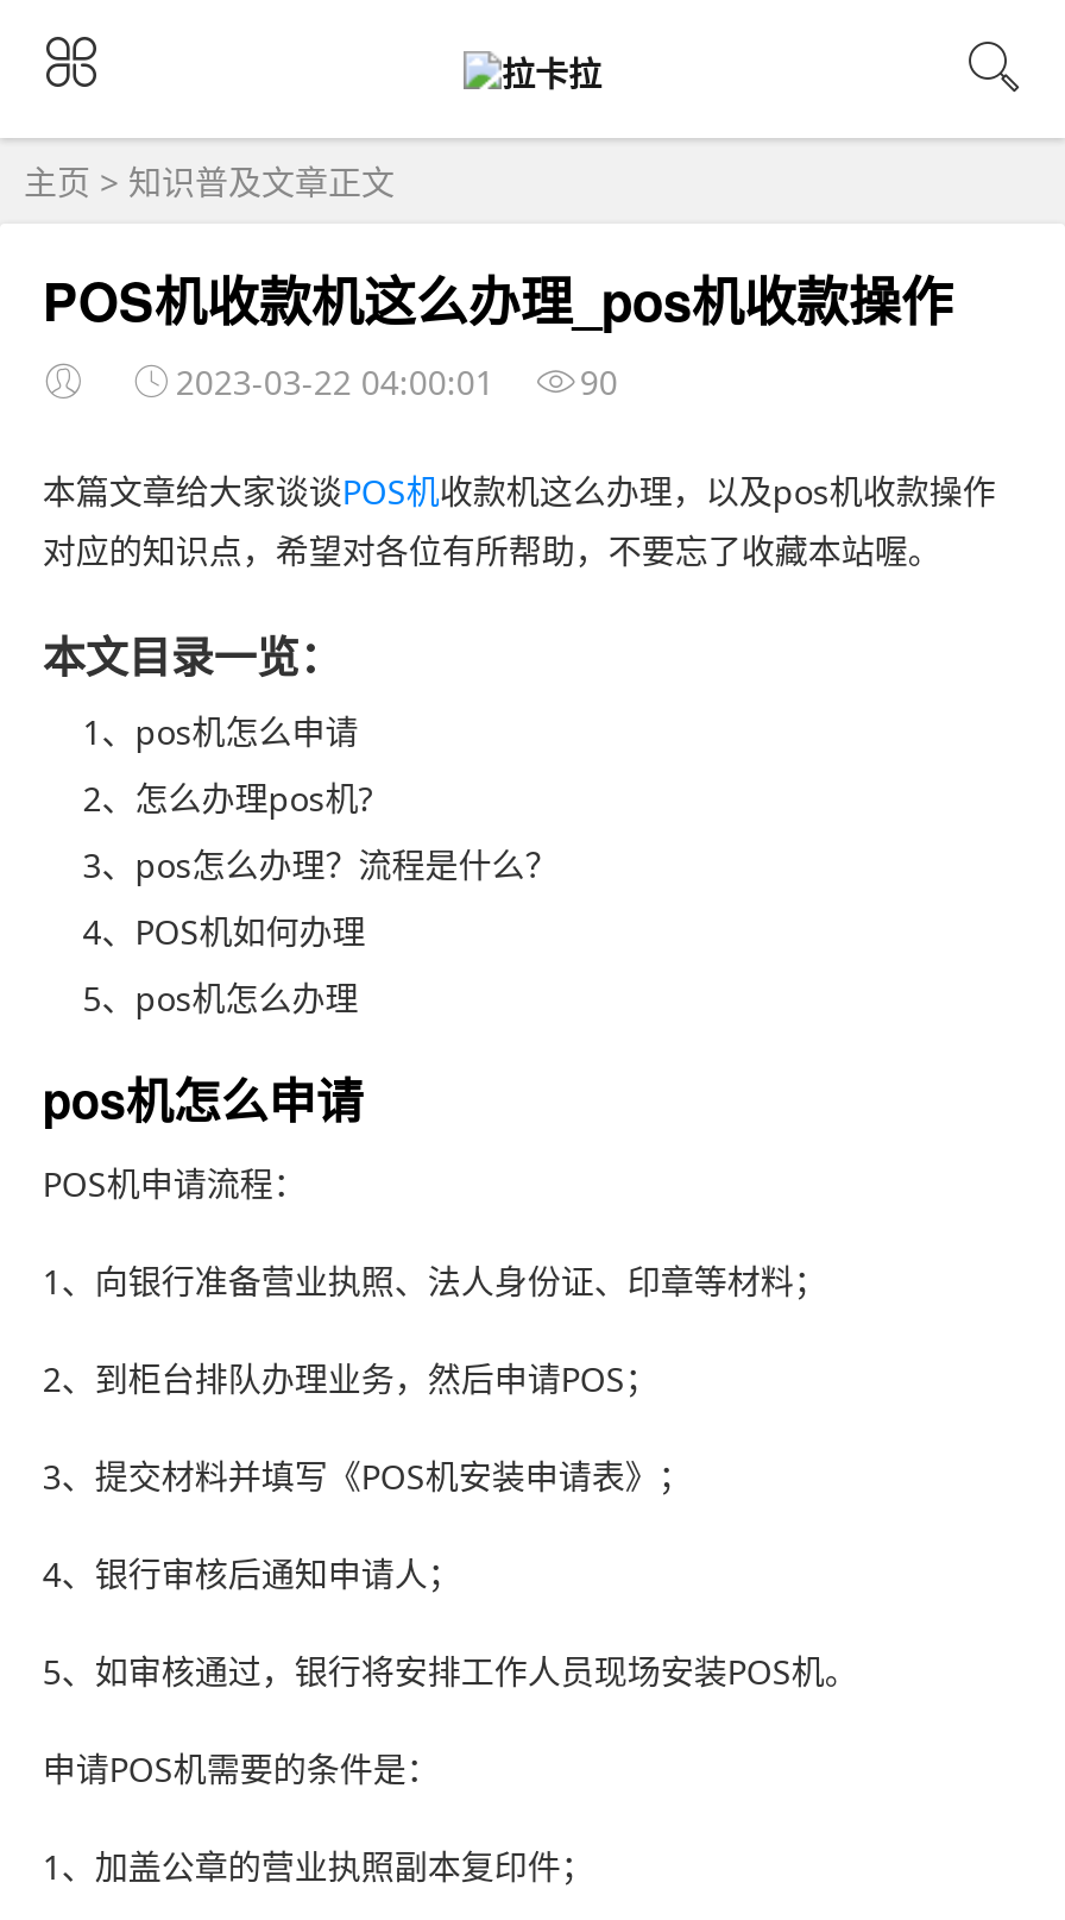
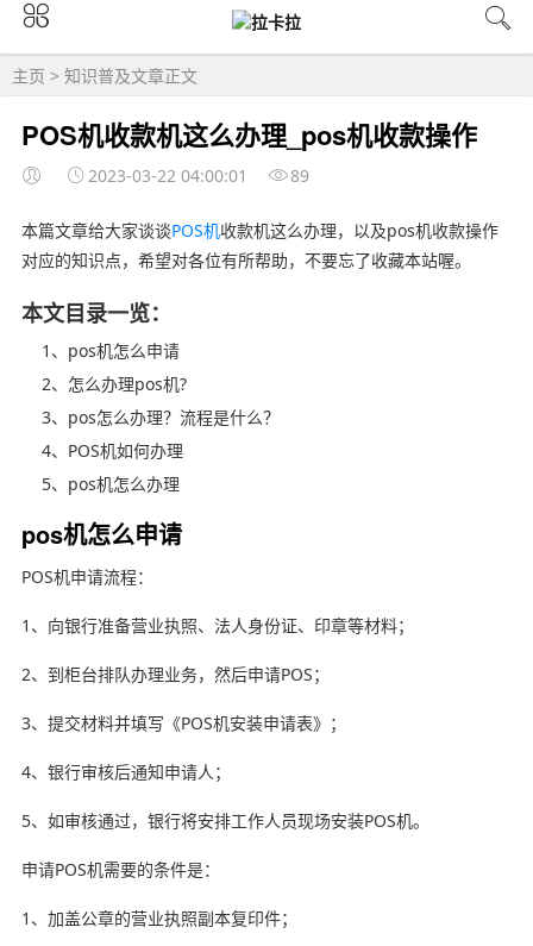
- 2023-03-22 04:00:01 90
+ 2023-03-22 04:00:01 89
